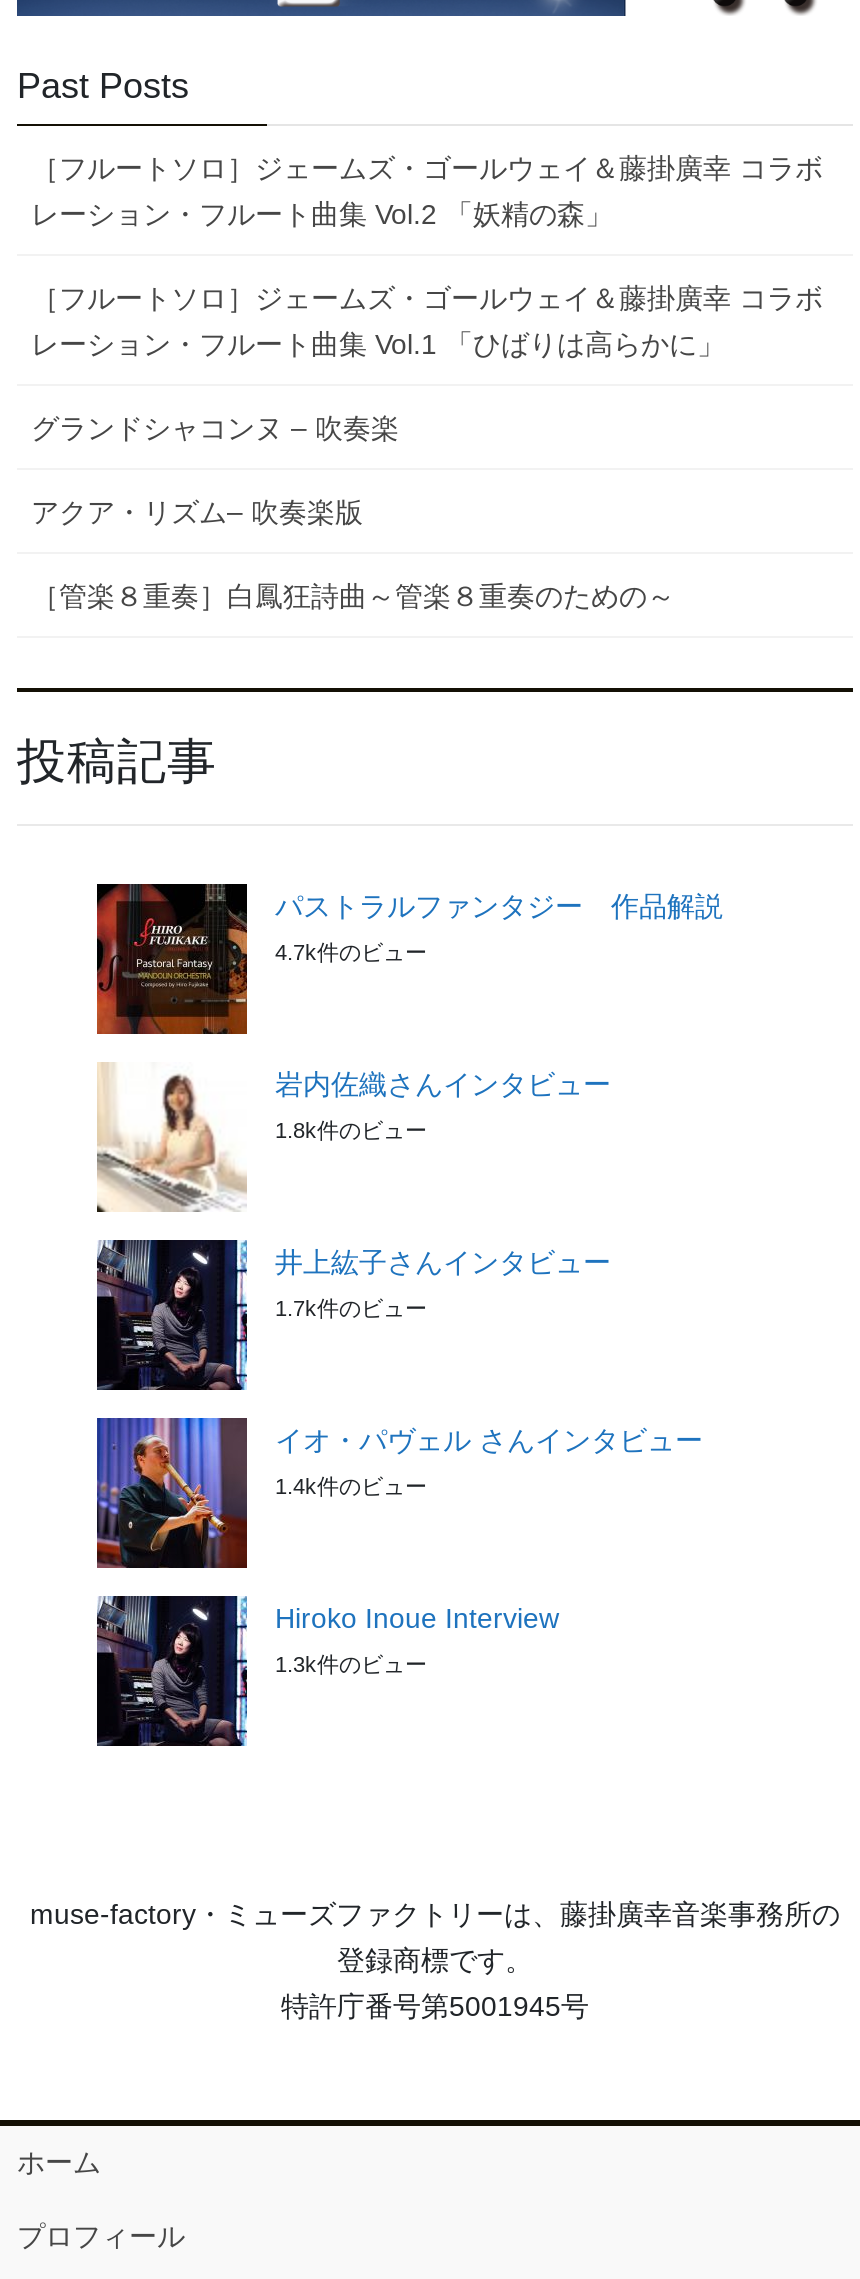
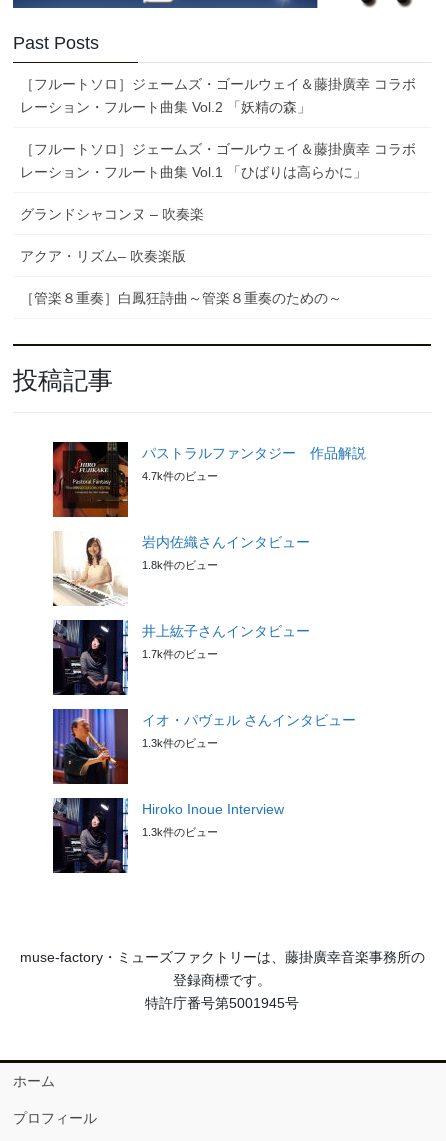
- 1.4k件のビュー
+ 1.3k件のビュー
